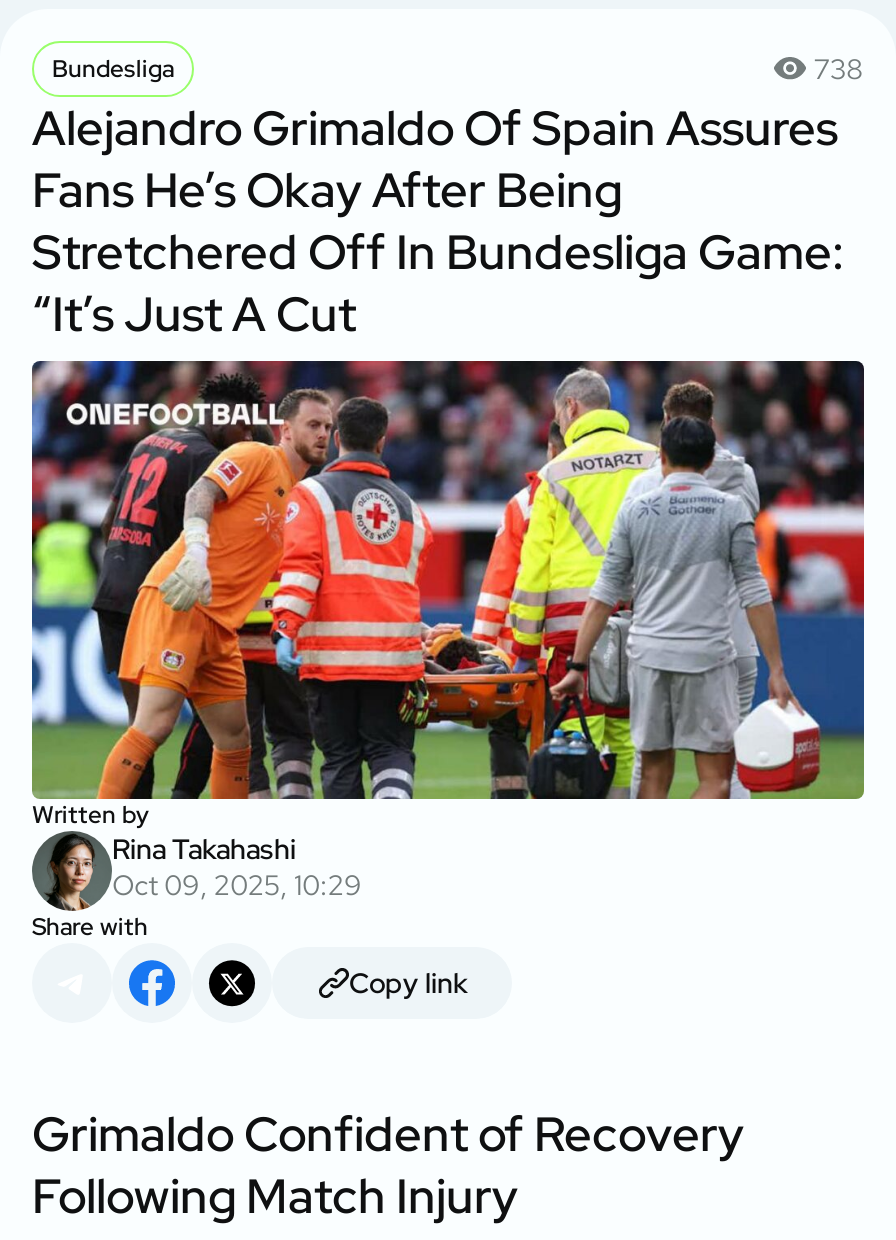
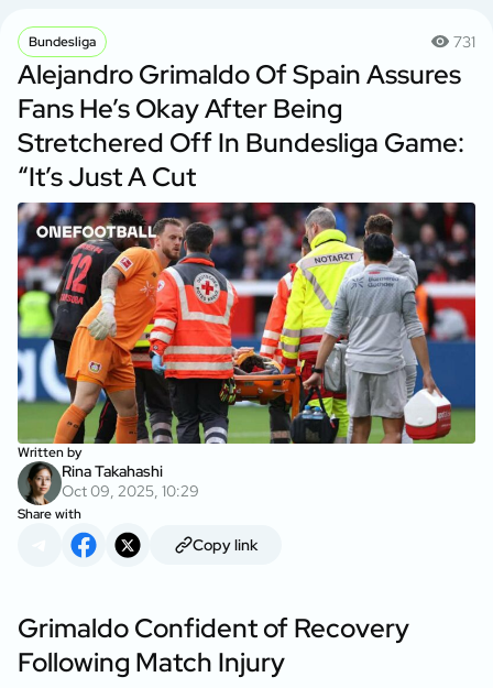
- 738
+ 731
